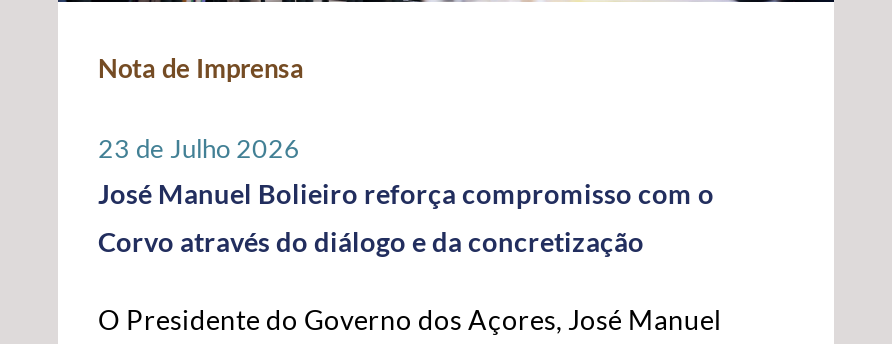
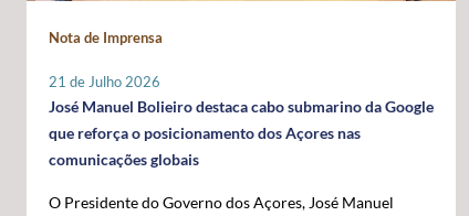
- 23 de Julho 2026
- José Manuel Bolieiro reforça compromisso com o
- Corvo através do diálogo e da concretização
+ 21 de Julho 2026
+ José Manuel Bolieiro destaca cabo submarino da Google
+ que reforça o posicionamento dos Açores nas
+ comunicações globais
